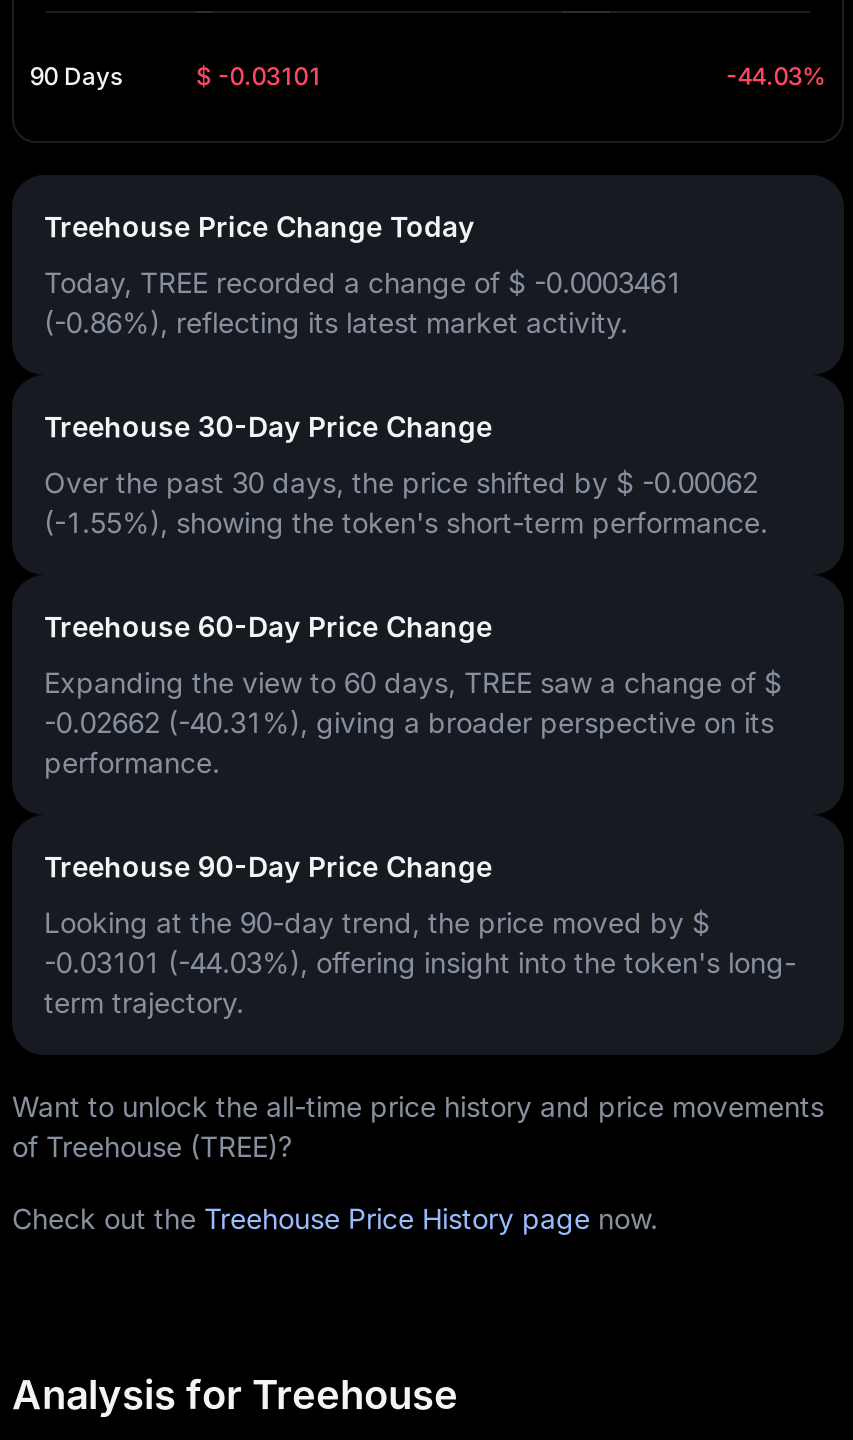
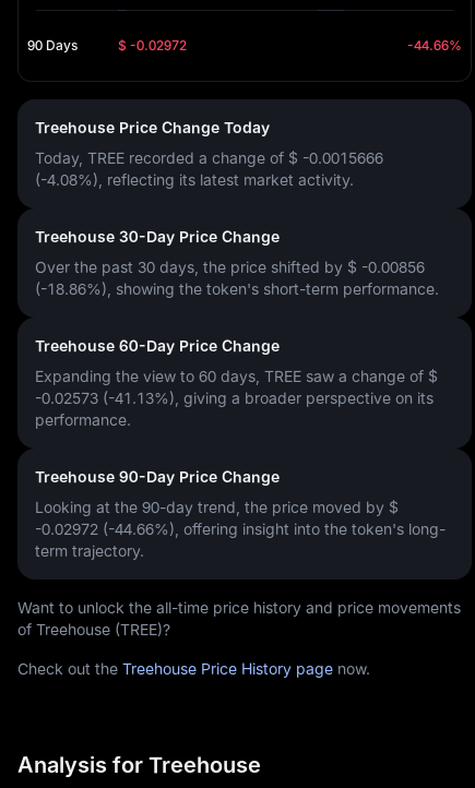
- $ -0.03101
+ $ -0.02972

- -44.03%
+ -44.66%

- Today, TREE recorded a change of $ -0.0003461
+ Today, TREE recorded a change of $ -0.0015666

- (-0.86%), reflecting its latest market activity.
+ (-4.08%), reflecting its latest market activity.

- Over the past 30 days, the price shifted by $ -0.00062
+ Over the past 30 days, the price shifted by $ -0.00856

- (-1.55%), showing the token's short-term performance.
+ (-18.86%), showing the token's short-term performance.

- -0.02662 (-40.31%), giving a broader perspective on its
+ -0.02573 (-41.13%), giving a broader perspective on its

- -0.03101 (-44.03%), offering insight into the token's long-
+ -0.02972 (-44.66%), offering insight into the token's long-
